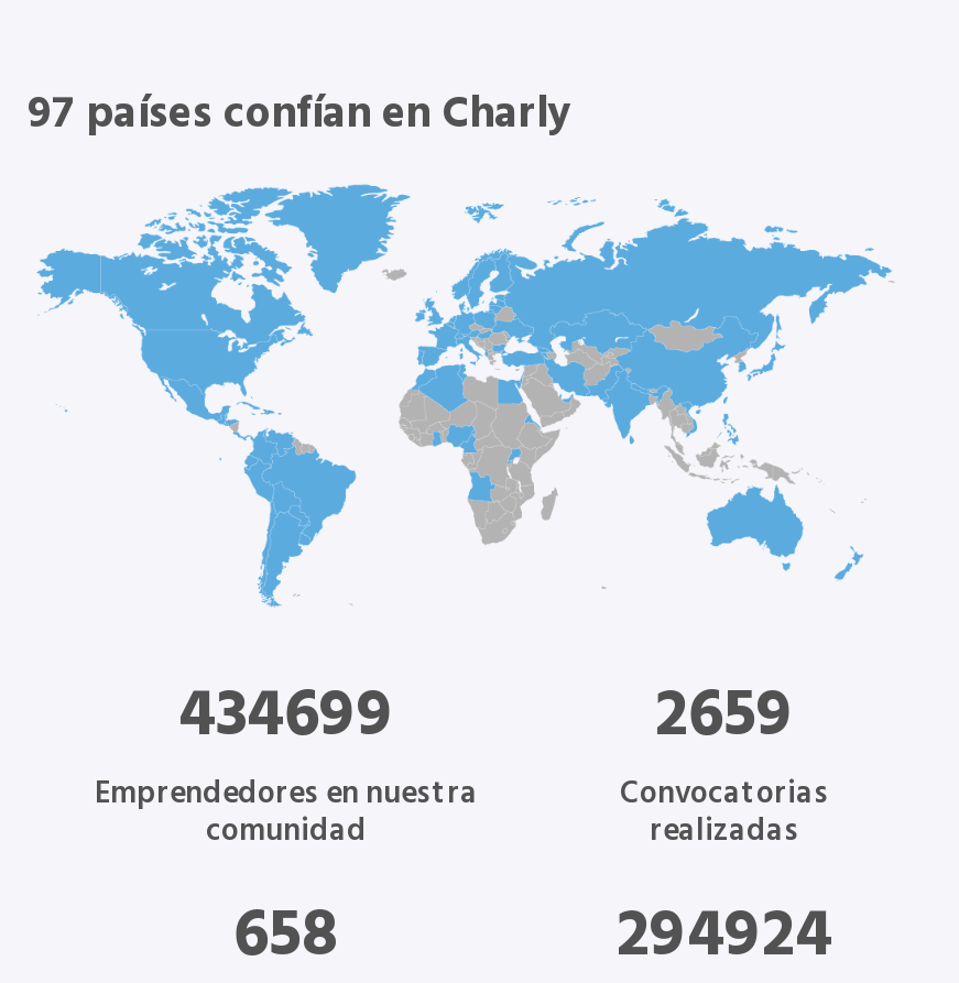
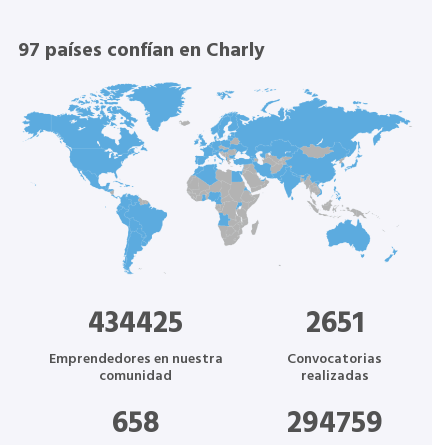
- 434699
+ 434425

- 2659
+ 2651

- 294924
+ 294759
